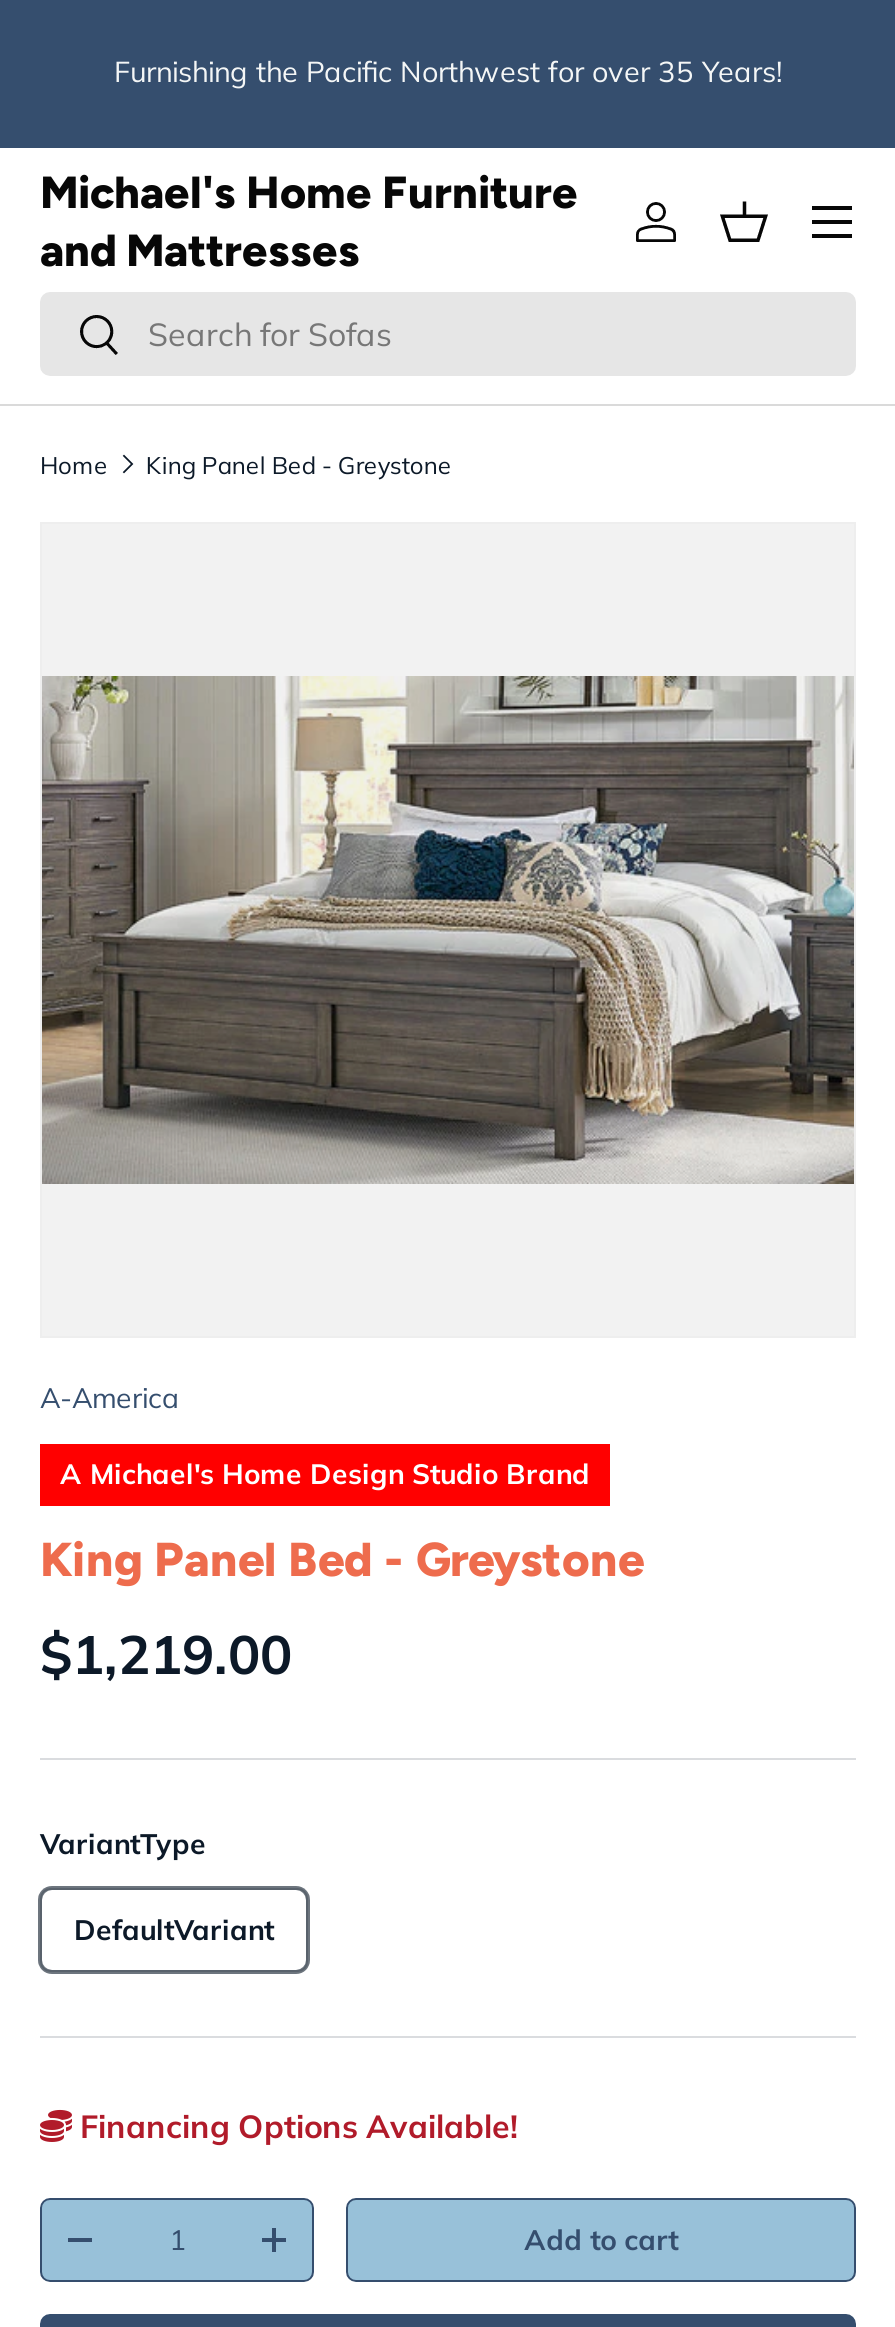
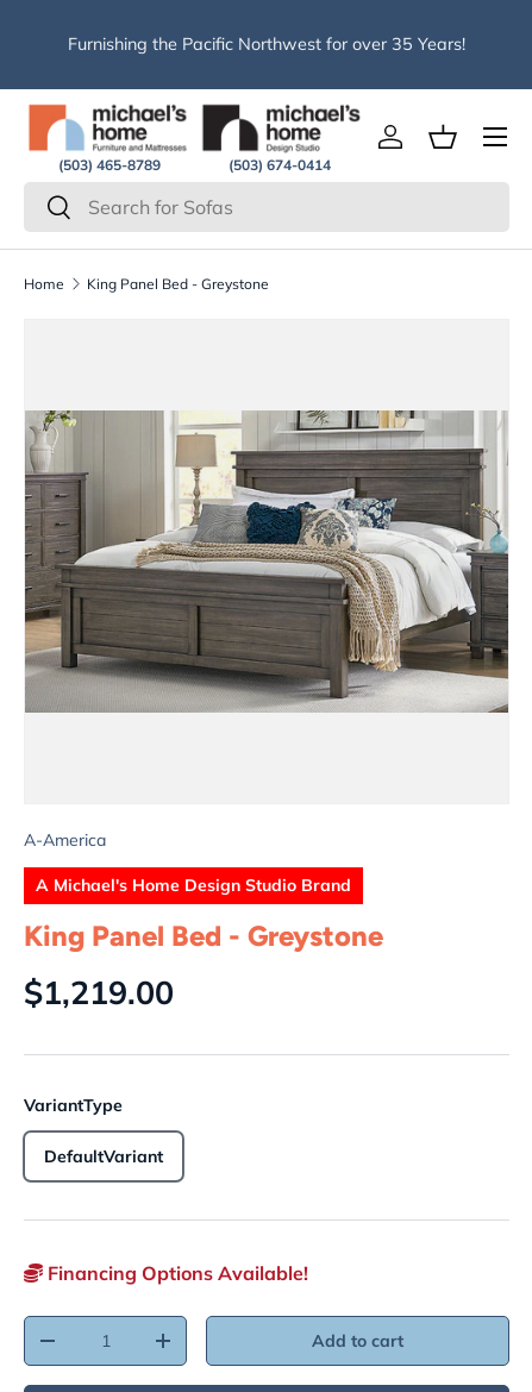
- Michael's Home Furniture
- and Mattresses
+ (503) 465-8789
+ (503) 674-0414
